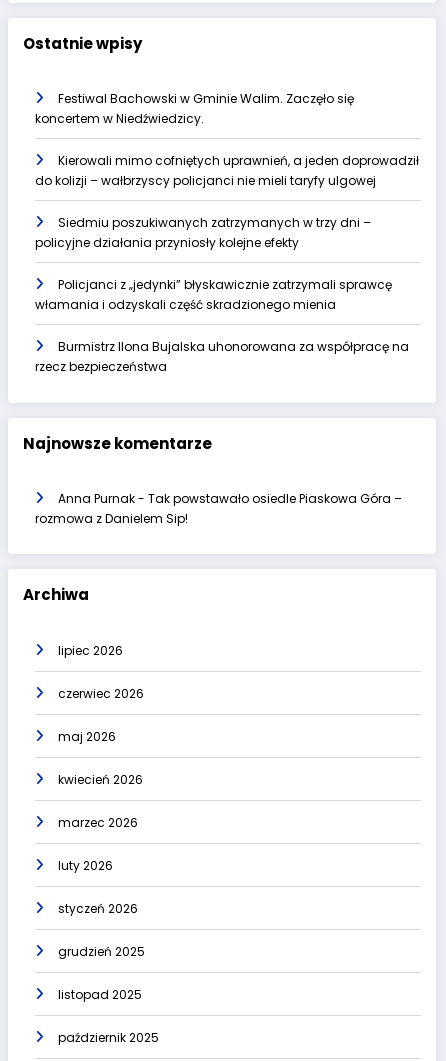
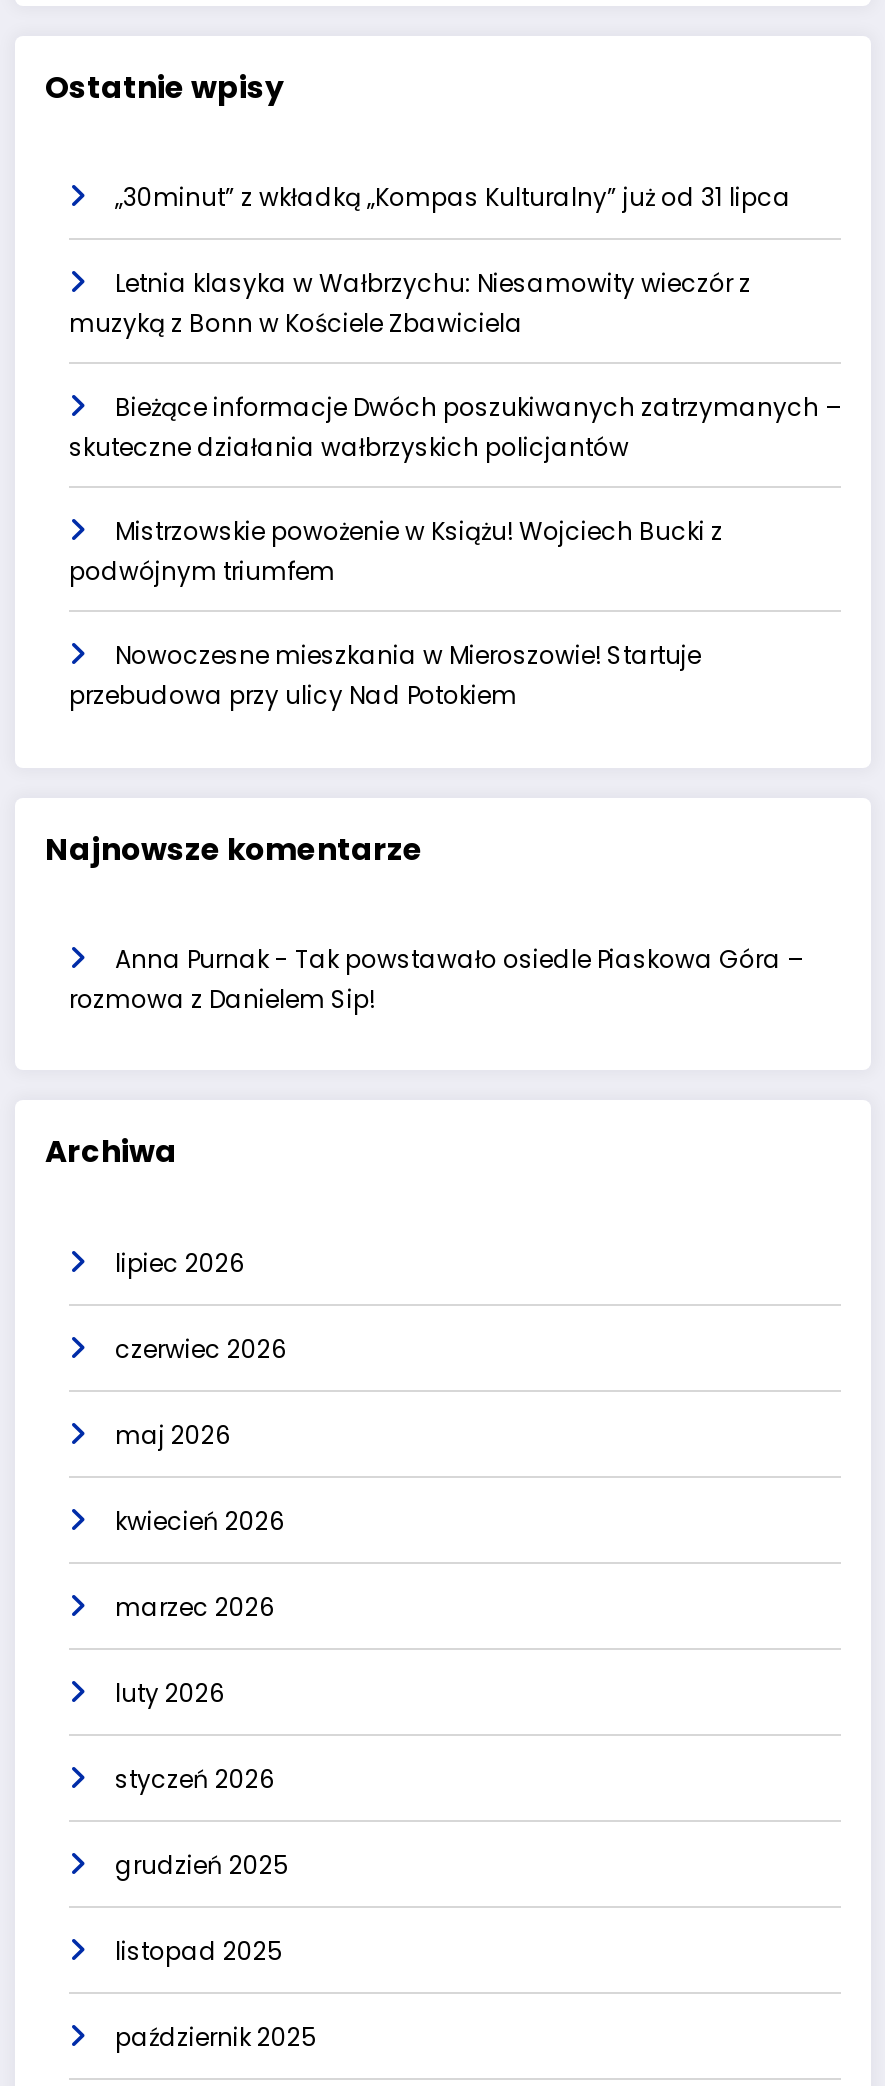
- Festiwal Bachowski w Gminie Walim. Zaczęło się
- koncertem w Niedźwiedzicy.
+ „30minut” z wkładką „Kompas Kulturalny” już od 31 lipca

- Kierowali mimo cofniętych uprawnień, a jeden doprowadził
- do kolizji – wałbrzyscy policjanci nie mieli taryfy ulgowej
+ Letnia klasyka w Wałbrzychu: Niesamowity wieczór z
+ muzyką z Bonn w Kościele Zbawiciela

- Siedmiu poszukiwanych zatrzymanych w trzy dni –
- policyjne działania przyniosły kolejne efekty
+ Bieżące informacje Dwóch poszukiwanych zatrzymanych –
+ skuteczne działania wałbrzyskich policjantów

- Policjanci z „jedynki” błyskawicznie zatrzymali sprawcę
- włamania i odzyskali część skradzionego mienia
+ Mistrzowskie powożenie w Książu! Wojciech Bucki z
+ podwójnym triumfem

- Burmistrz Ilona Bujalska uhonorowana za współpracę na
- rzecz bezpieczeństwa
+ Nowoczesne mieszkania w Mieroszowie! Startuje
+ przebudowa przy ulicy Nad Potokiem
